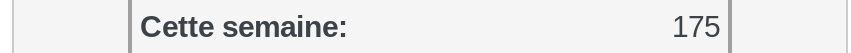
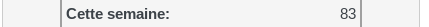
- 175
+ 83
